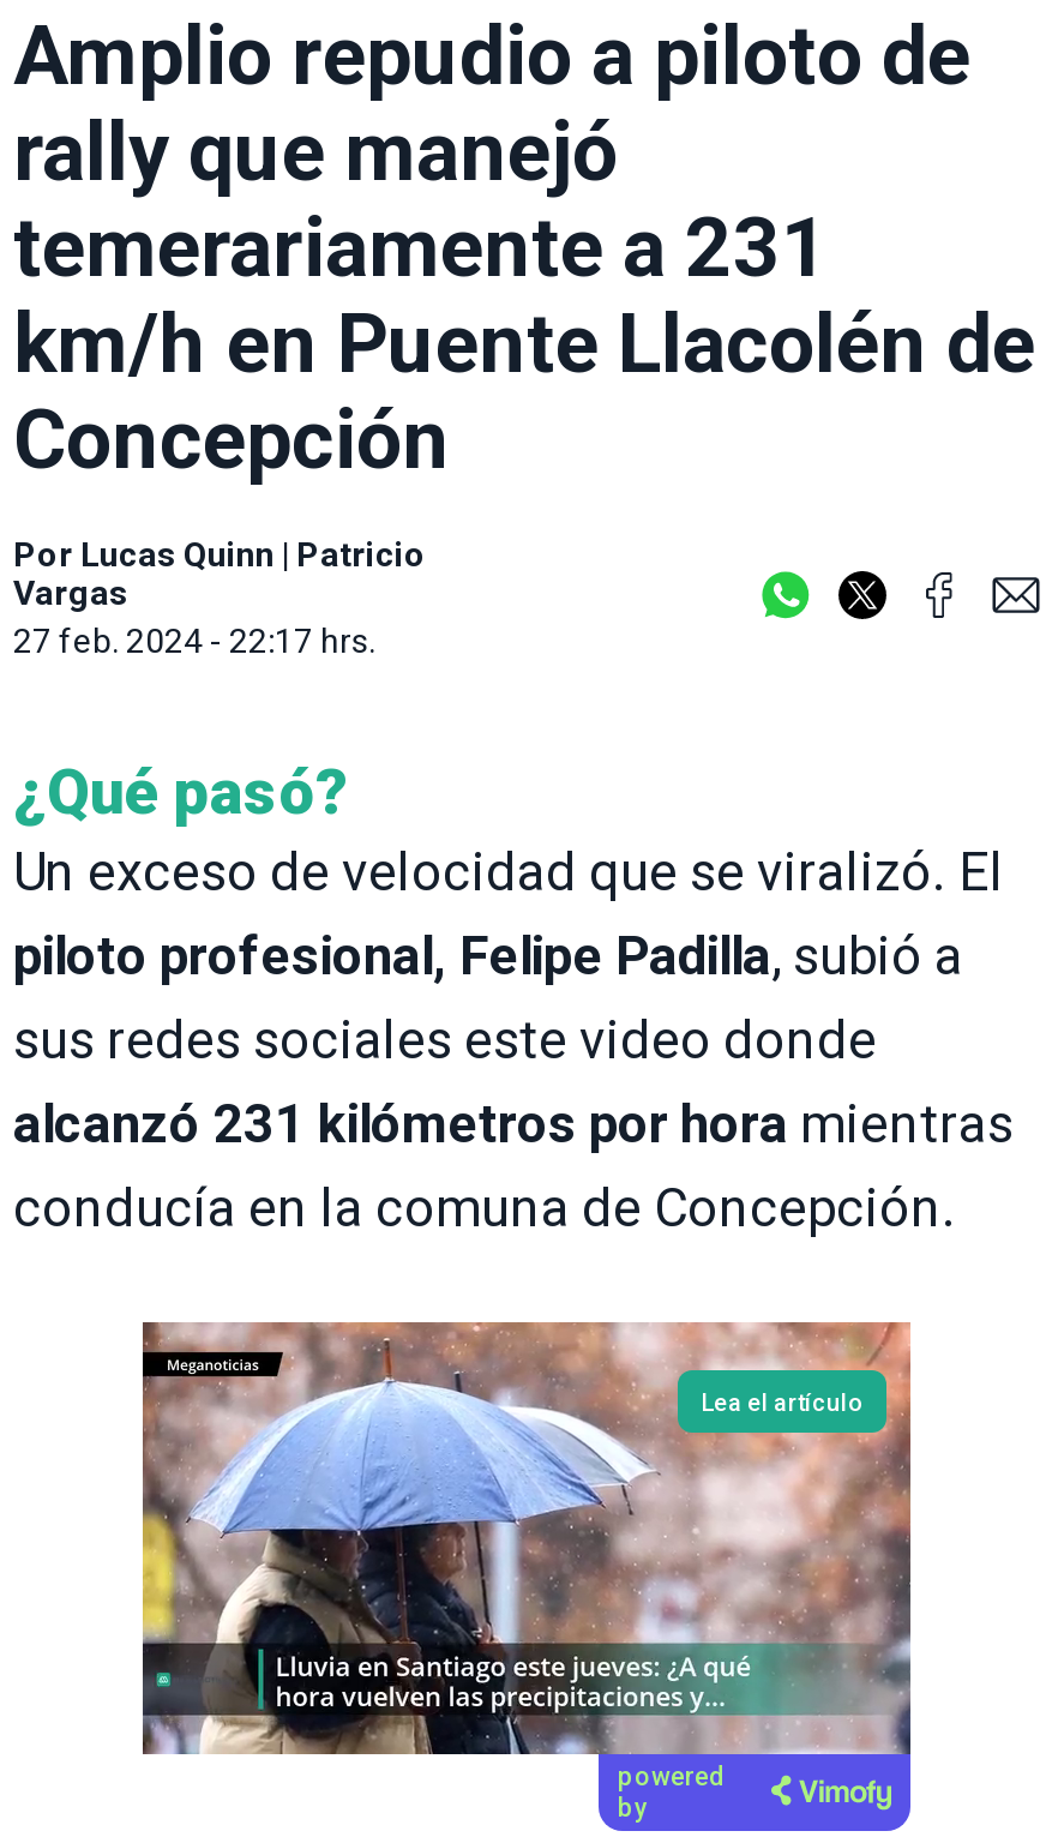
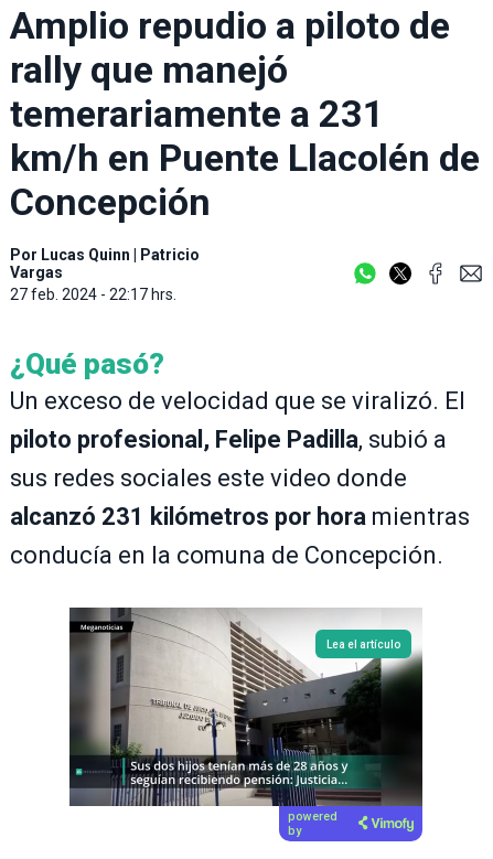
- [image]
+ [image]
